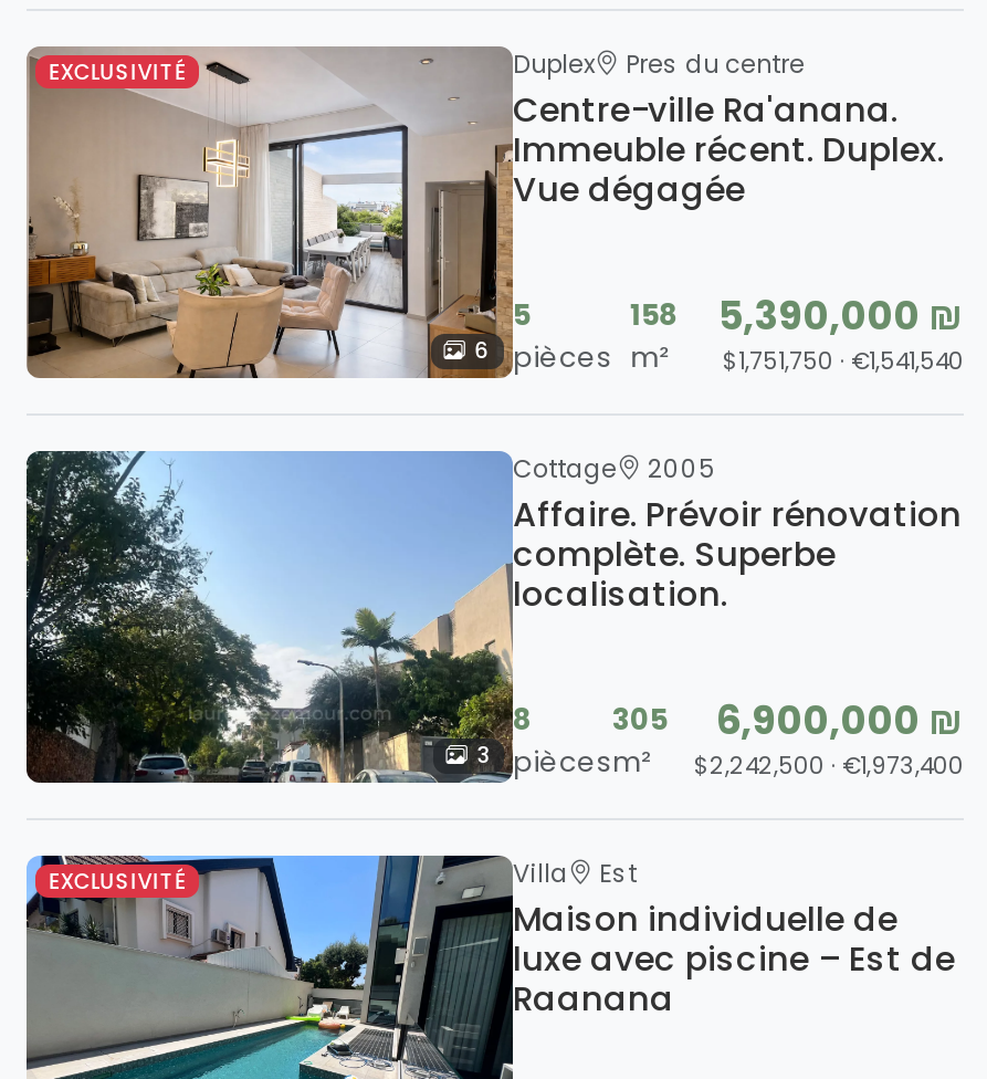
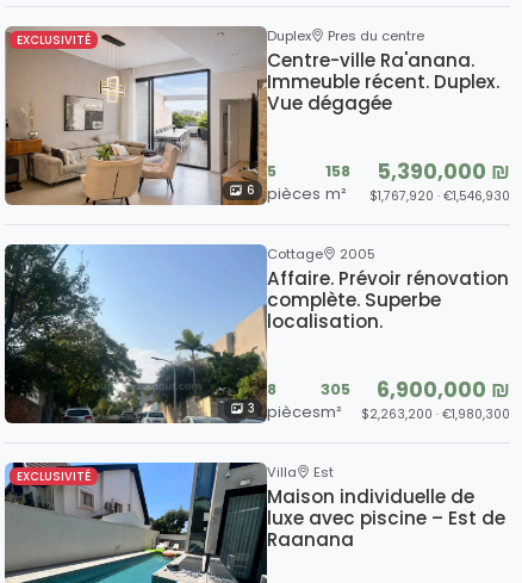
- 6 pièces m² $1,751,750 · €1,541,540
+ 6 pièces m² $1,767,920 · €1,546,930

- $2,242,500 · €1,973,400
+ $2,263,200 · €1,980,300
